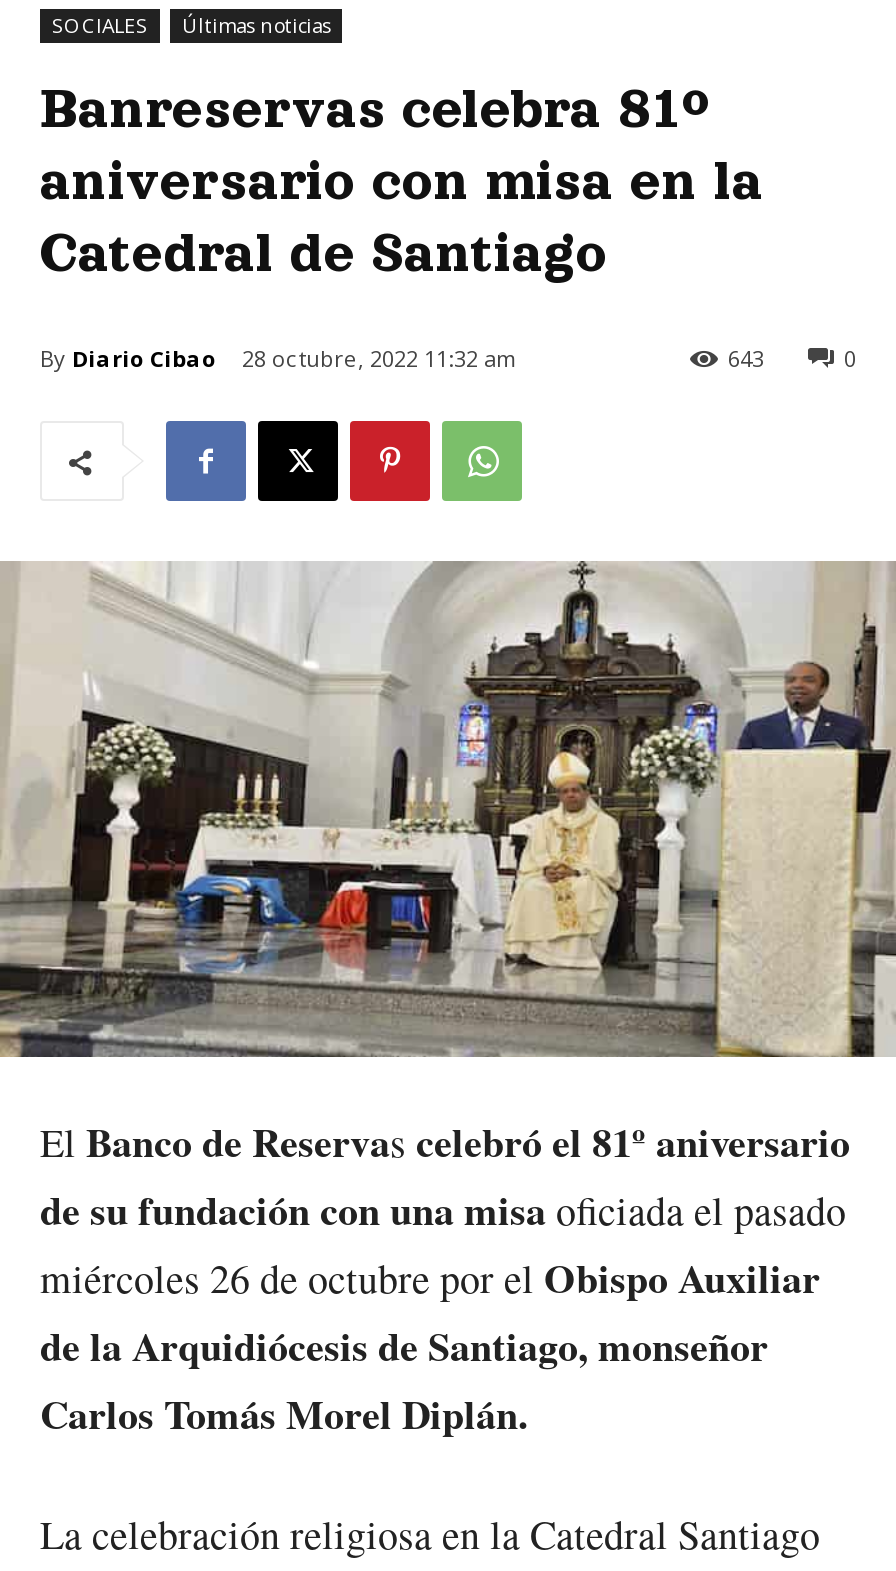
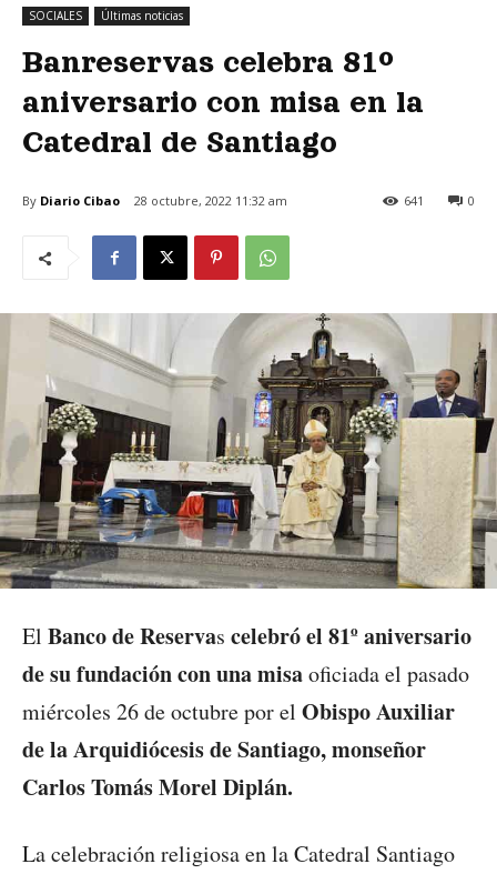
- 643
+ 641
